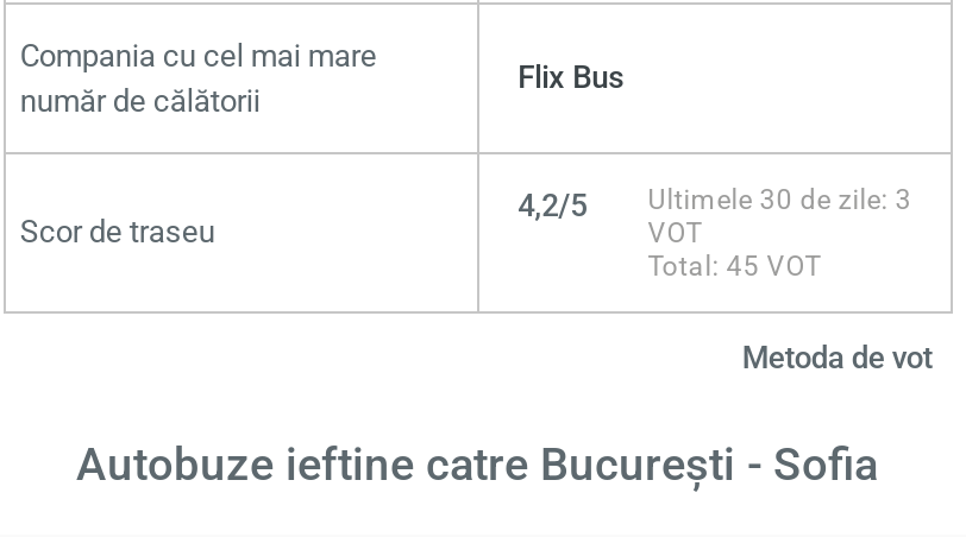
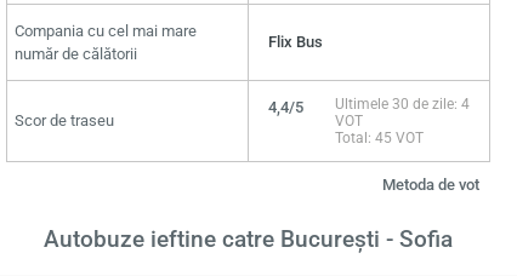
- 4,2/5
+ 4,4/5

- Ultimele 30 de zile: 3
+ Ultimele 30 de zile: 4
